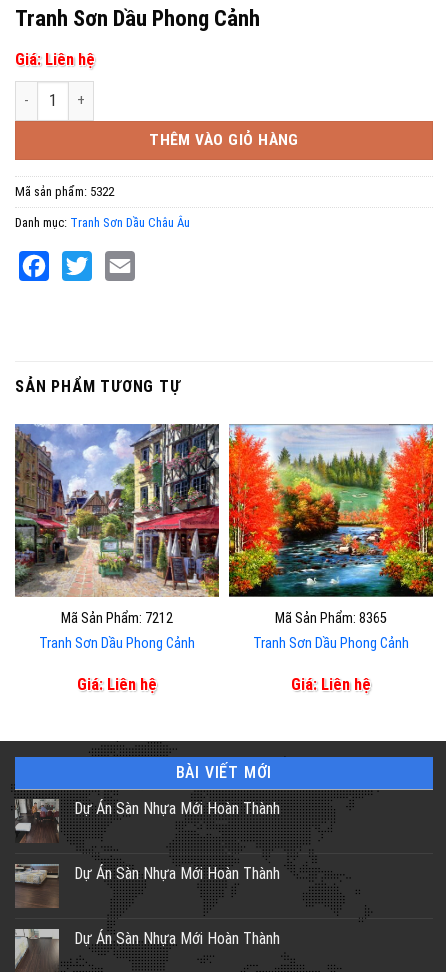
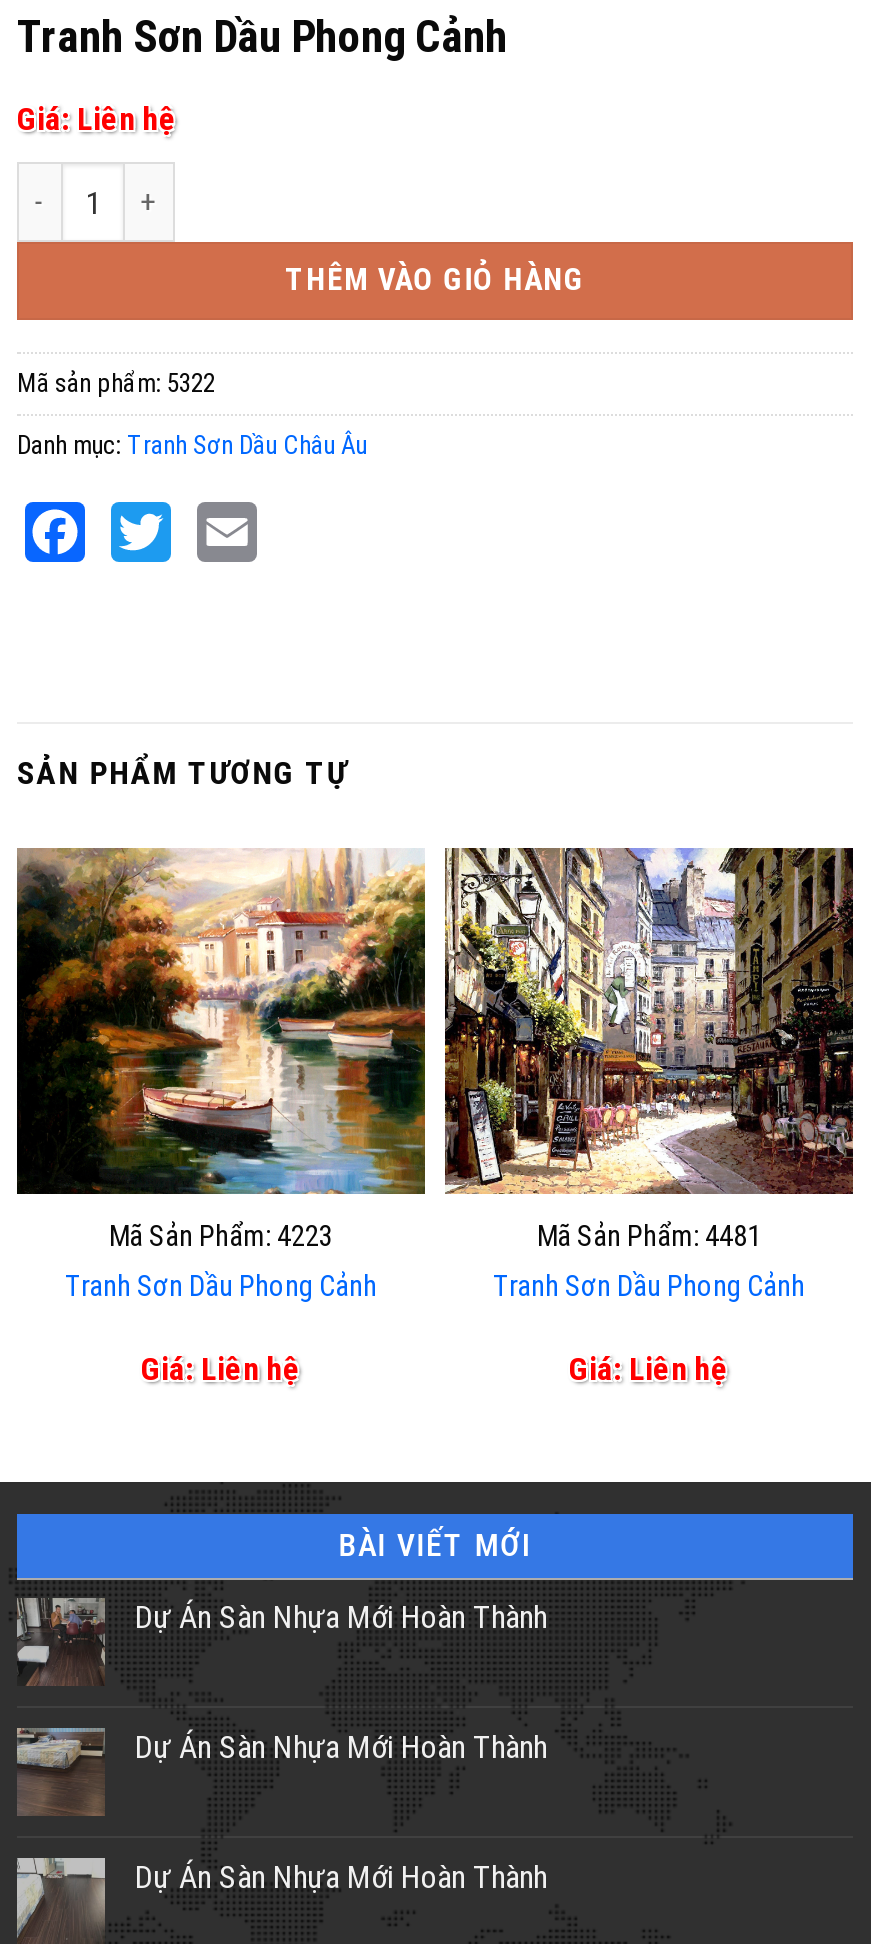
- [image]
- Mã Sản Phẩm: 7212
+ [image]
+ Mã Sản Phẩm: 4223

- [image]
- Mã Sản Phẩm: 8365
+ [image]
+ Mã Sản Phẩm: 4481
